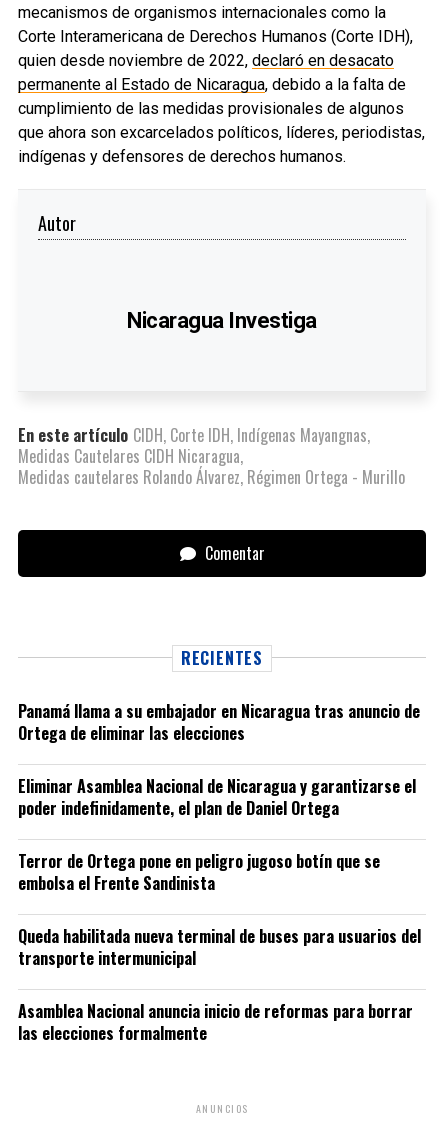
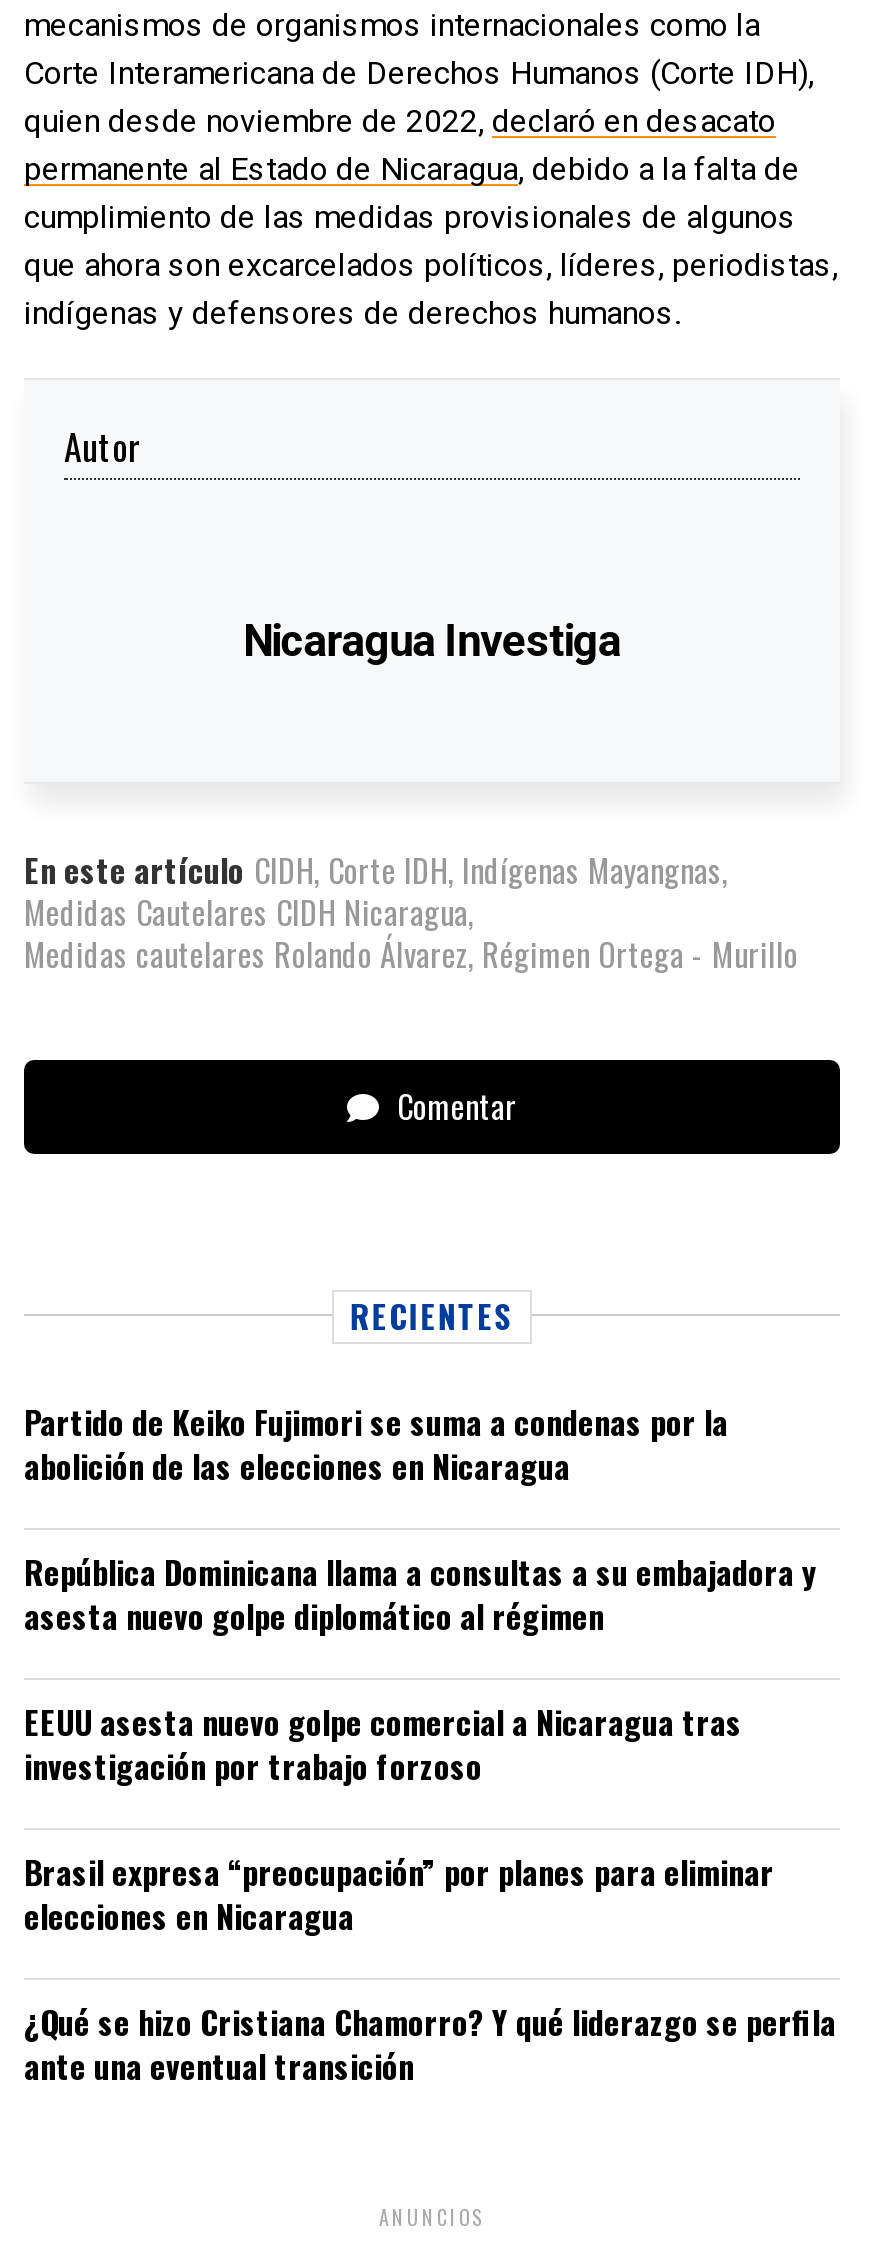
- Panamá llama a su embajador en Nicaragua tras anuncio de
- Ortega de eliminar las elecciones
+ Partido de Keiko Fujimori se suma a condenas por la
+ abolición de las elecciones en Nicaragua

- Eliminar Asamblea Nacional de Nicaragua y garantizarse el
- poder indefinidamente, el plan de Daniel Ortega
+ República Dominicana llama a consultas a su embajadora y
+ asesta nuevo golpe diplomático al régimen

- Terror de Ortega pone en peligro jugoso botín que se
- embolsa el Frente Sandinista
+ EEUU asesta nuevo golpe comercial a Nicaragua tras
+ investigación por trabajo forzoso

- Queda habilitada nueva terminal de buses para usuarios del
- transporte intermunicipal
+ Brasil expresa “preocupación” por planes para eliminar
+ elecciones en Nicaragua

- Asamblea Nacional anuncia inicio de reformas para borrar
- las elecciones formalmente
+ ¿Qué se hizo Cristiana Chamorro? Y qué liderazgo se perfila
+ ante una eventual transición
